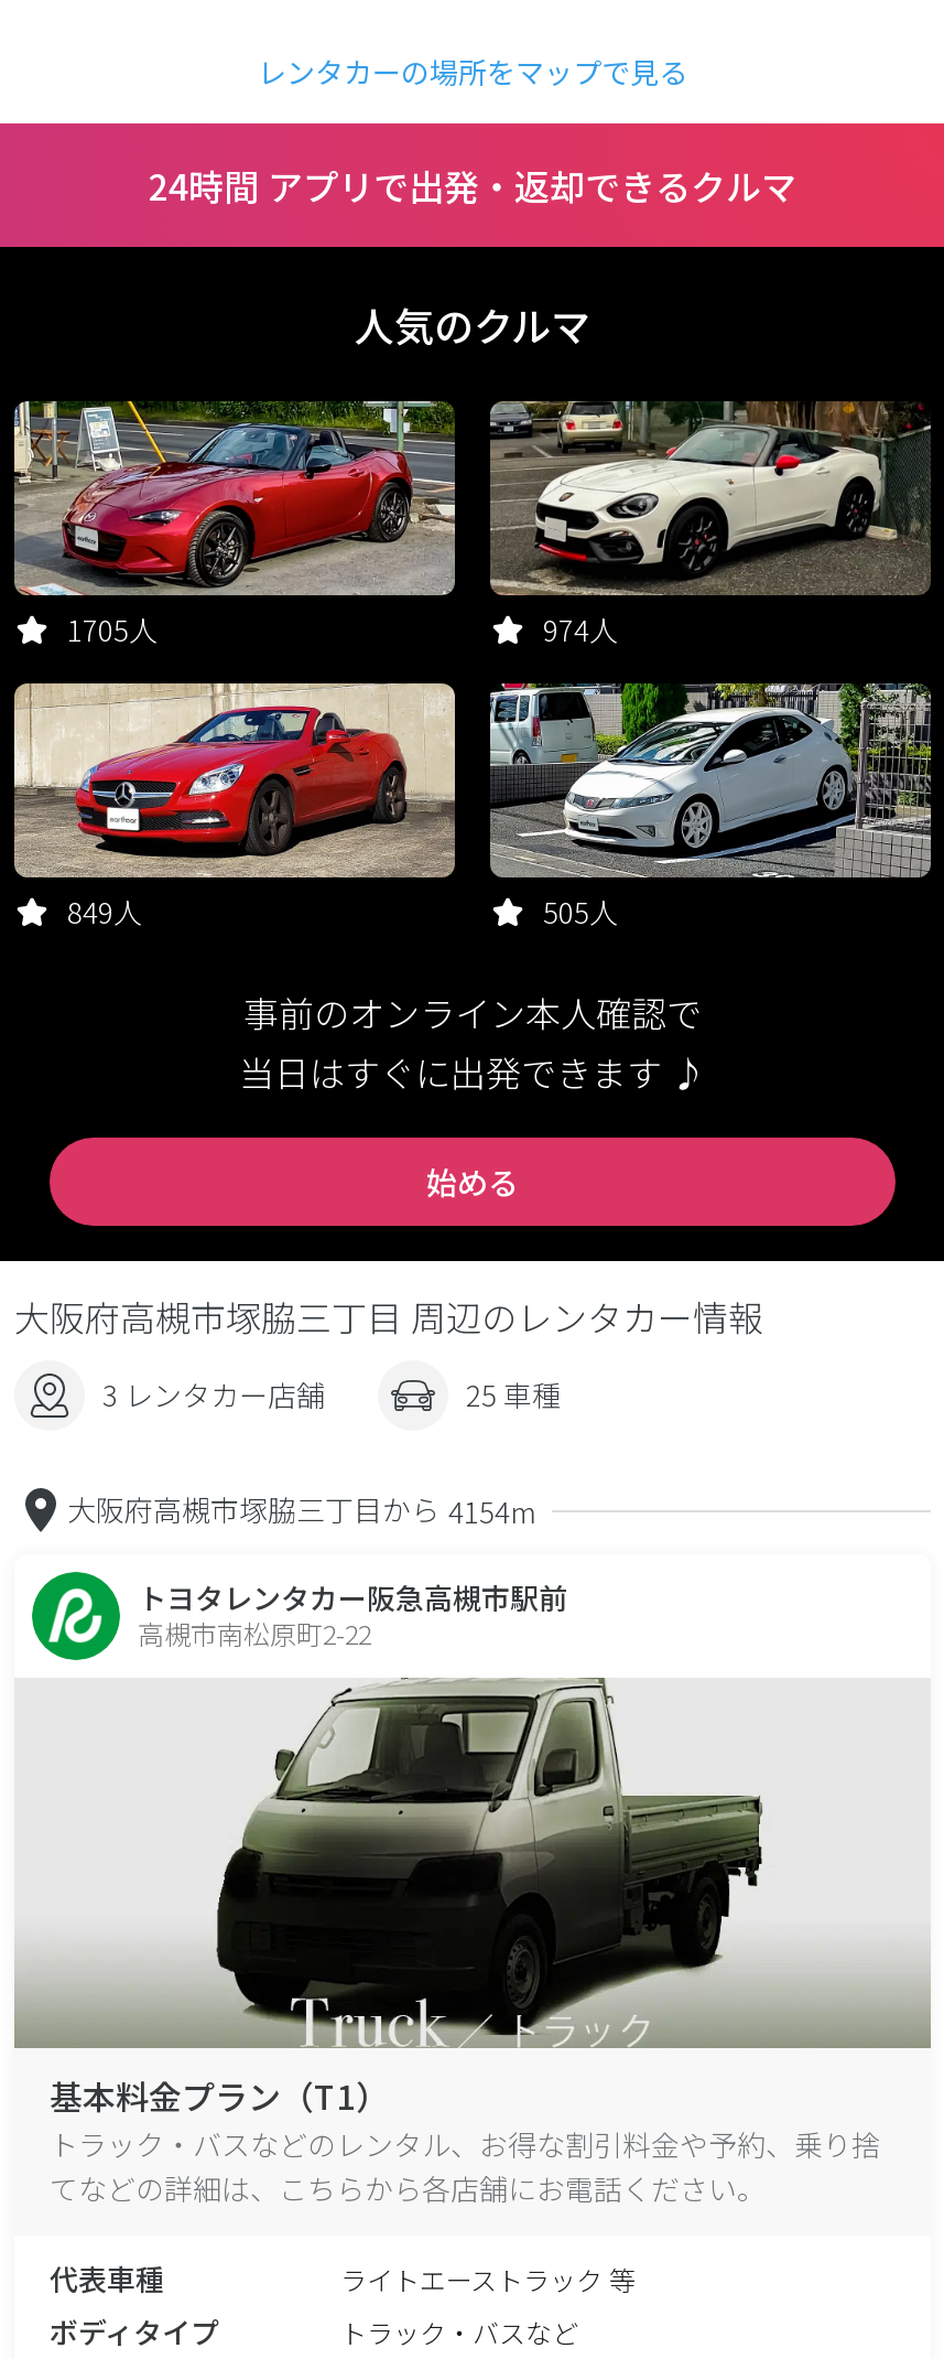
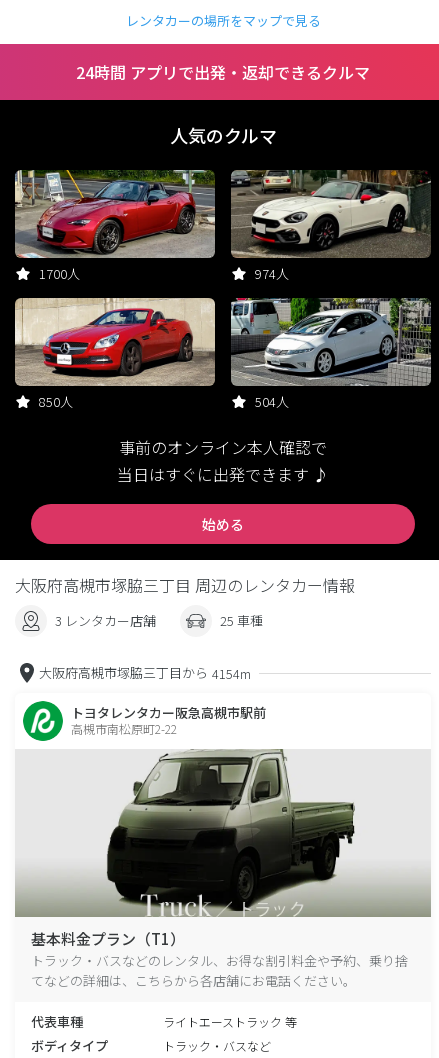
- 1705人
+ 1700人

- 849人
+ 850人

- 505人
+ 504人
